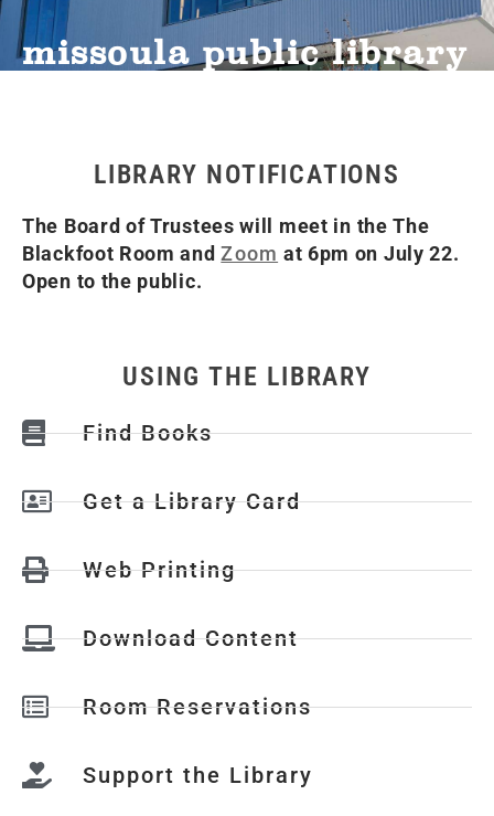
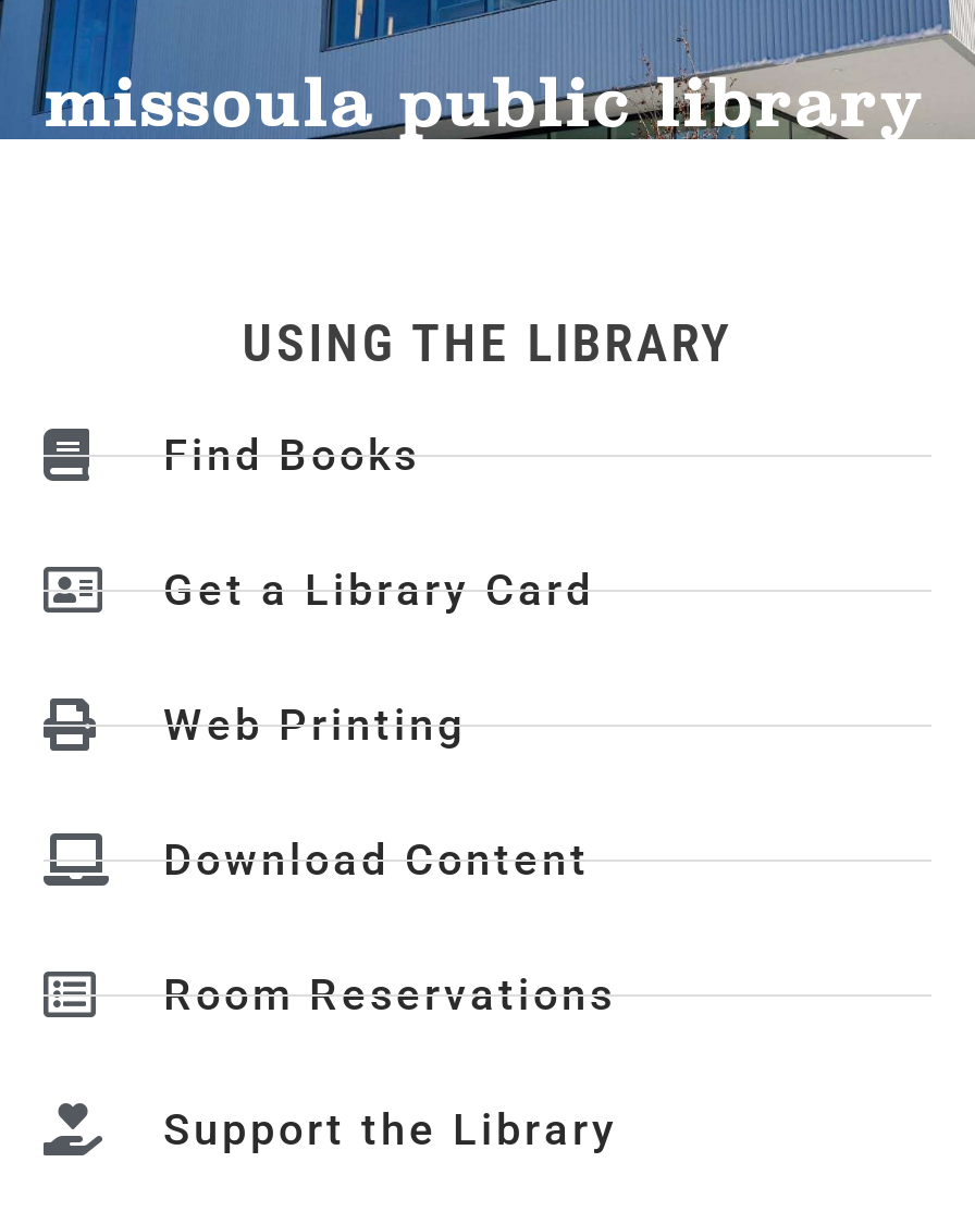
- LIBRARY NOTIFICATIONS
- The Board of Trustees will meet in the The
- Blackfoot Room and Zoom at 6pm on July 22.
- Open to the public.
